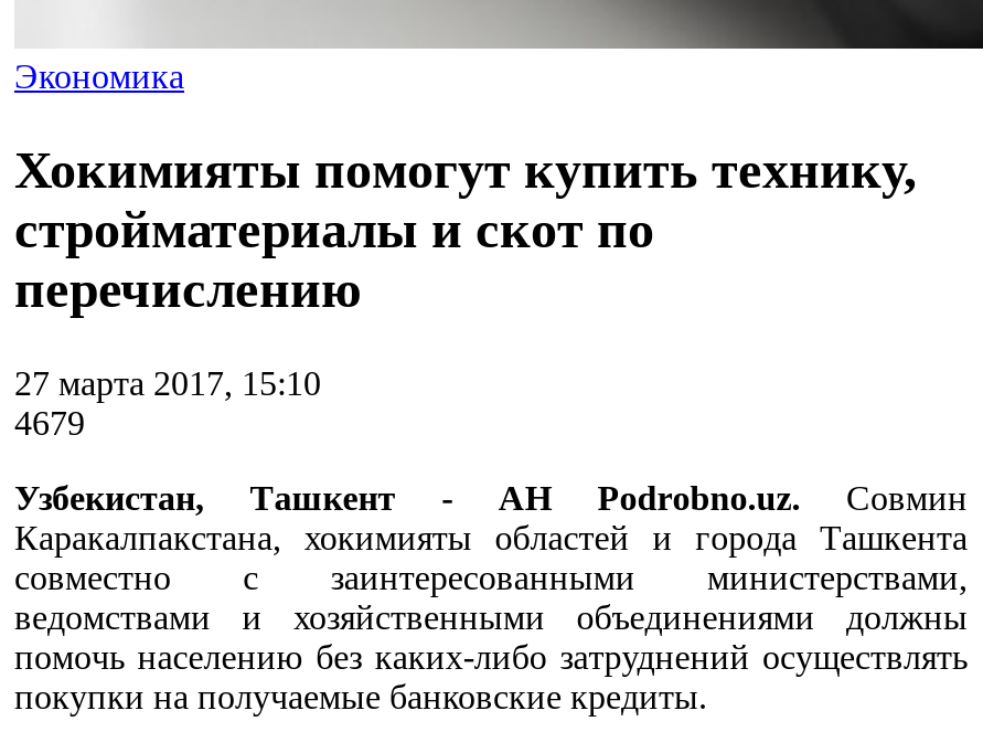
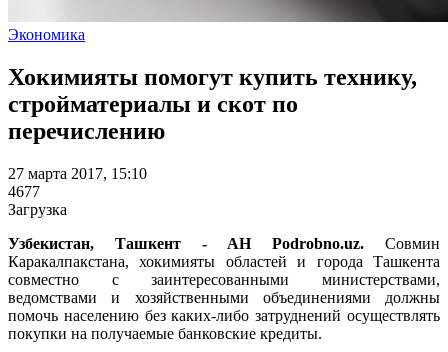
- 4679
+ 4677
+ Загрузка
